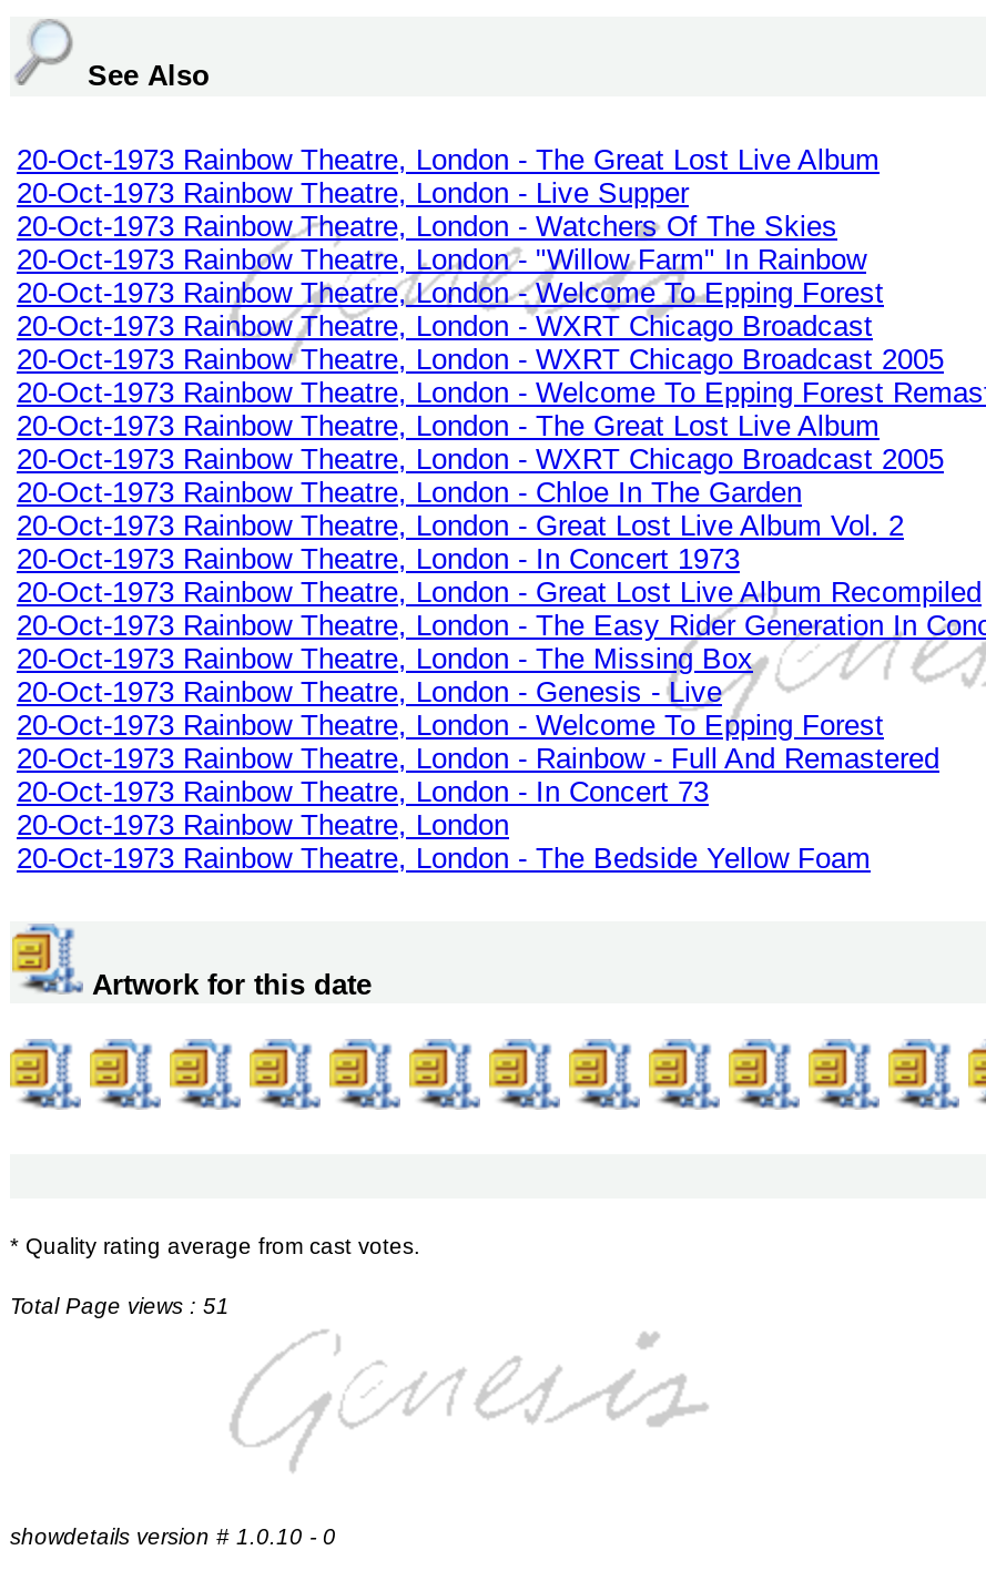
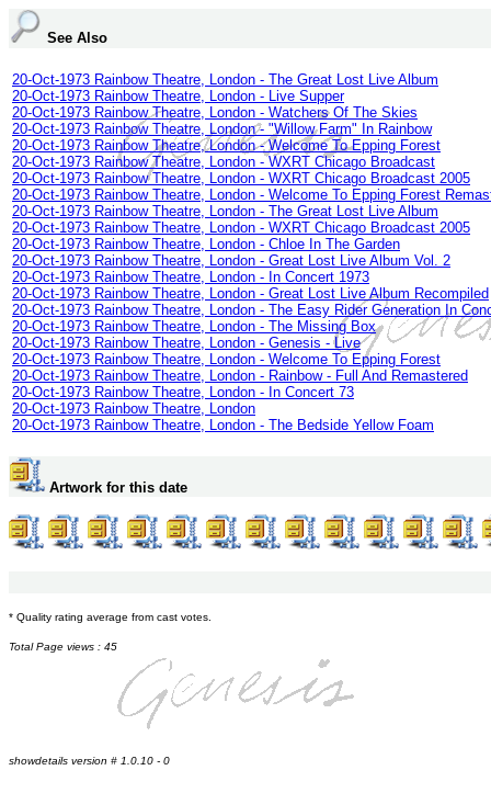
- Total Page views : 51
+ Total Page views : 45
